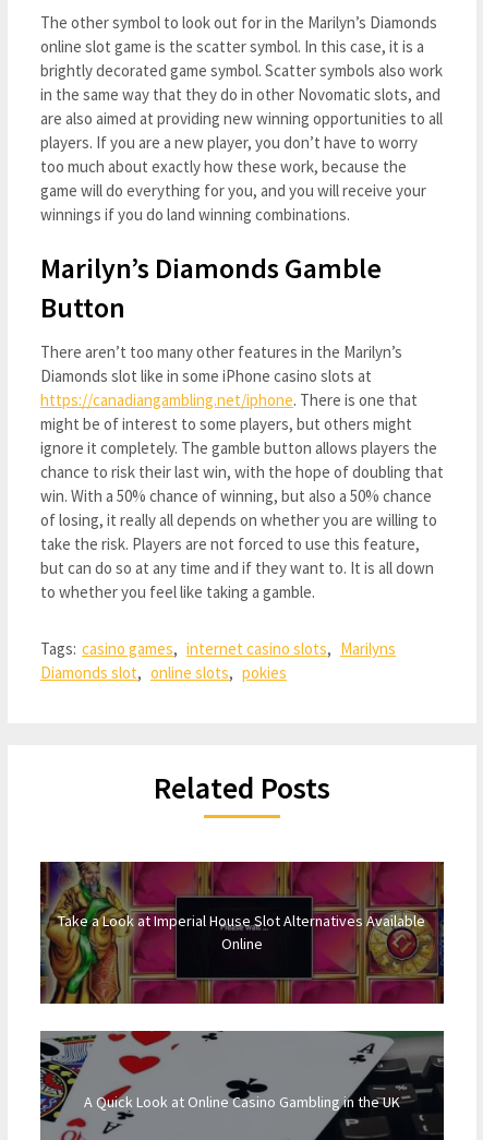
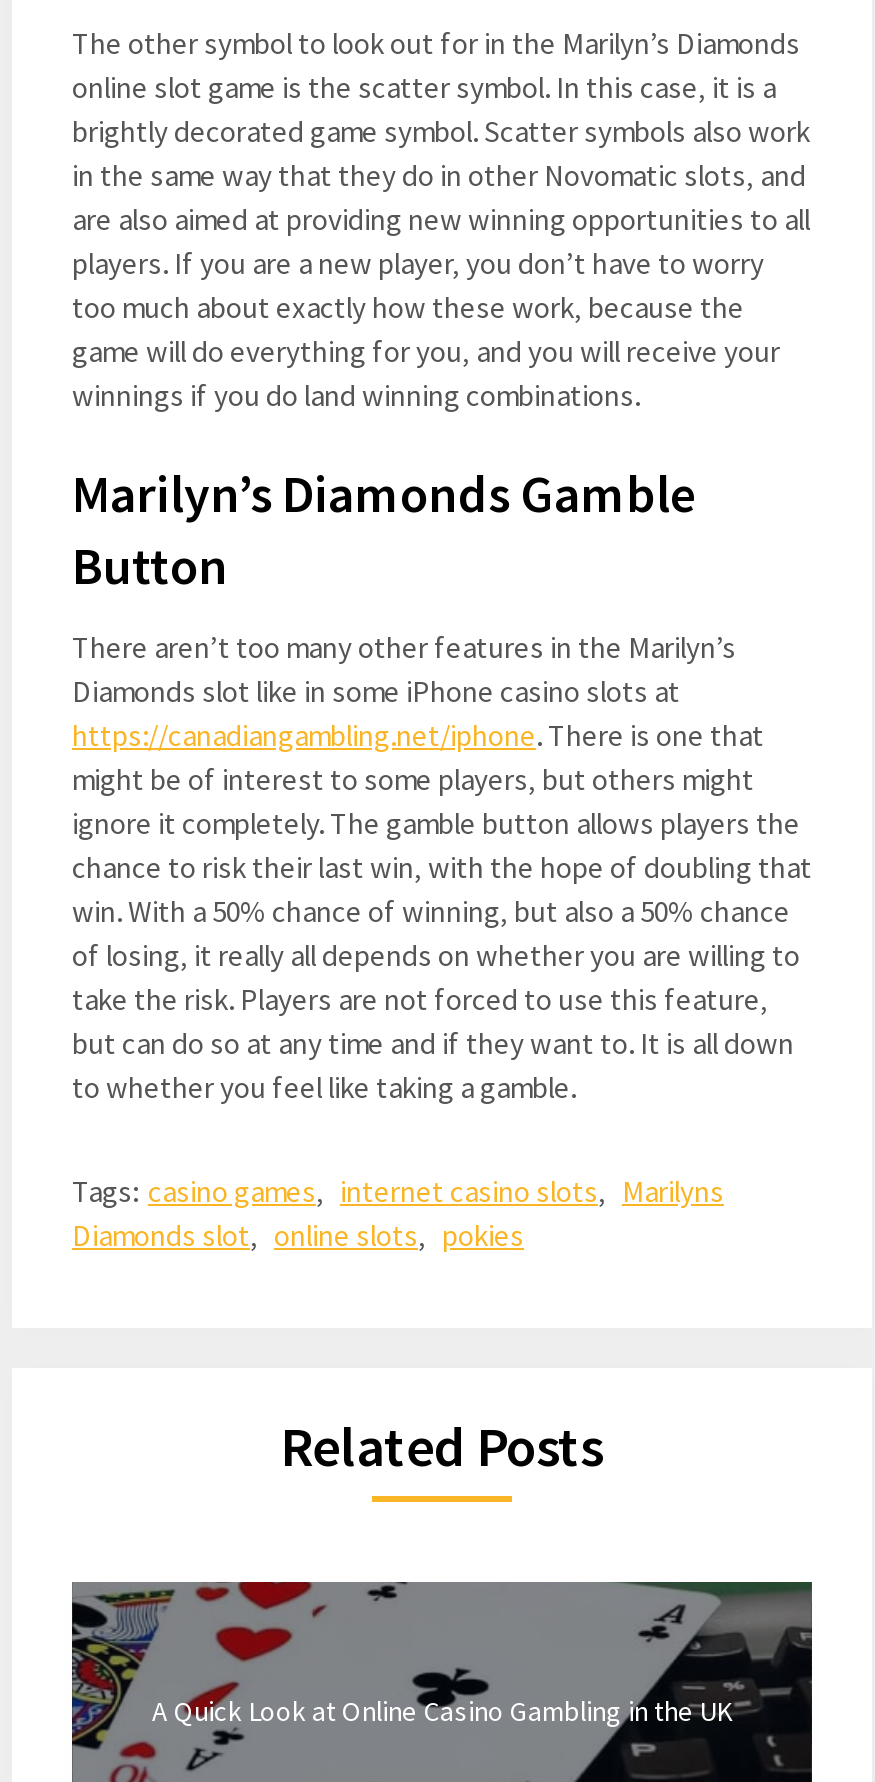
- [image]
- Take a Look at Imperial House Slot Alternatives Available
- Online
